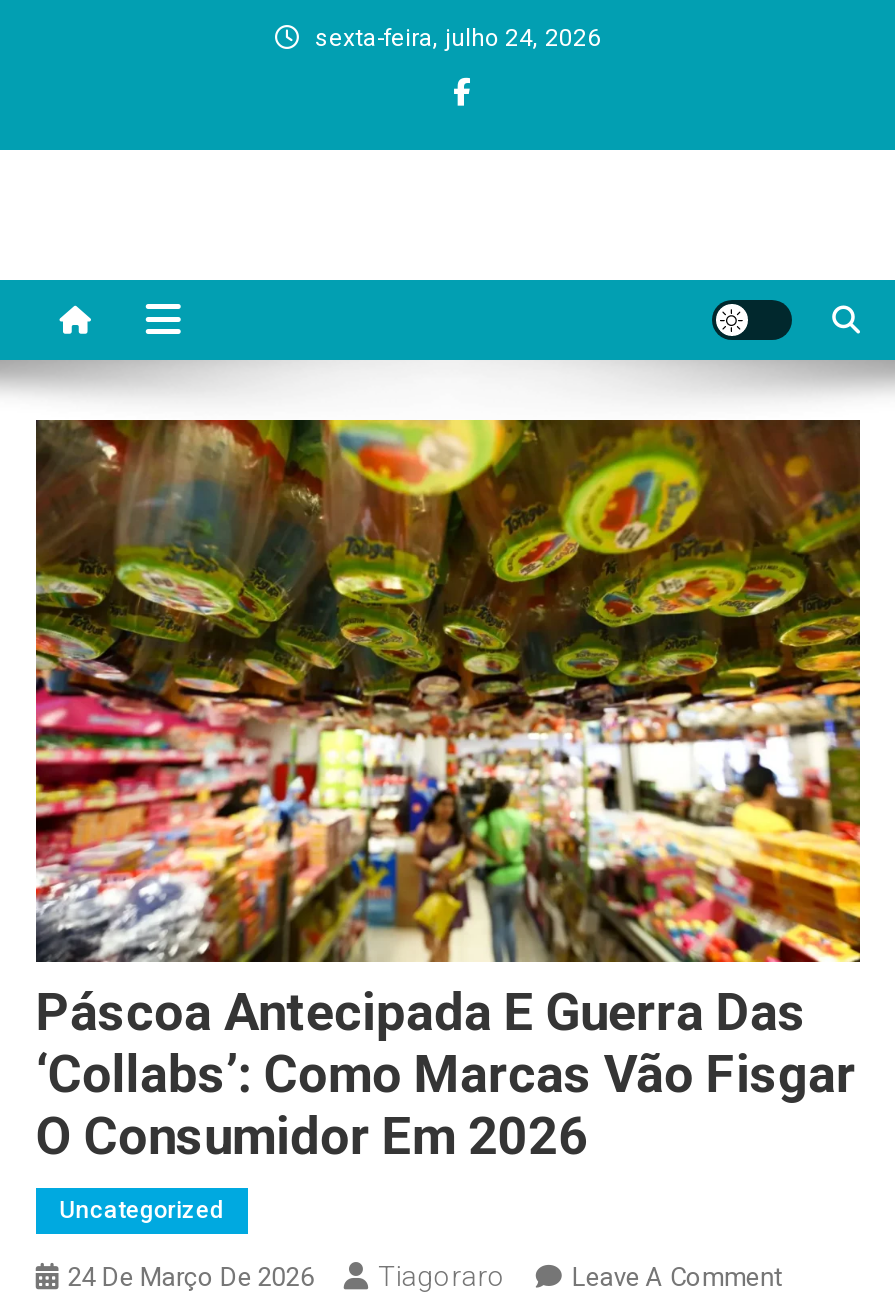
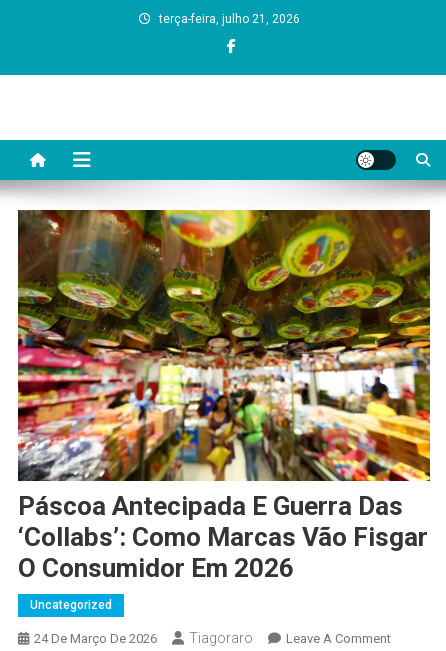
- sexta-feira, julho 24, 2026
+ terça-feira, julho 21, 2026
